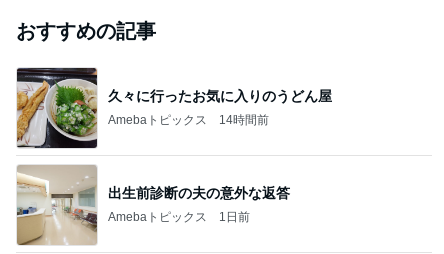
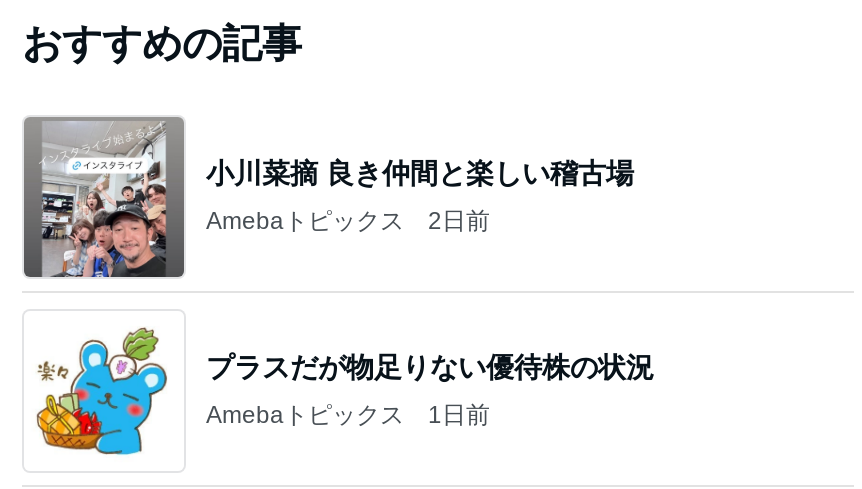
- [image]
- 久々に行ったお気に入りのうどん屋
+ [image]
+ 小川菜摘 良き仲間と楽しい稽古場

- Amebaトピックス 14時間前
+ Amebaトピックス 2日前

- [image]
- 出生前診断の夫の意外な返答
+ [image]
+ プラスだが物足りない優待株の状況
